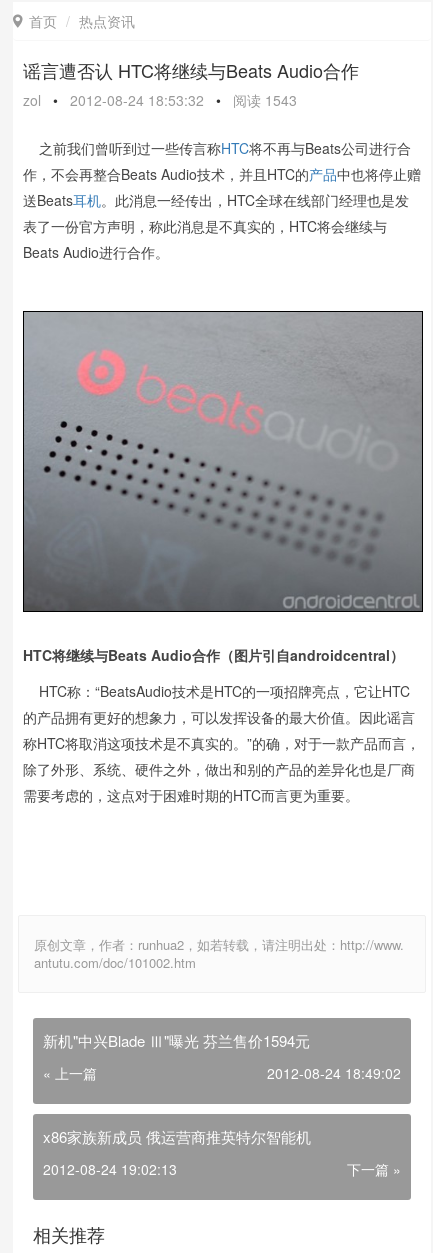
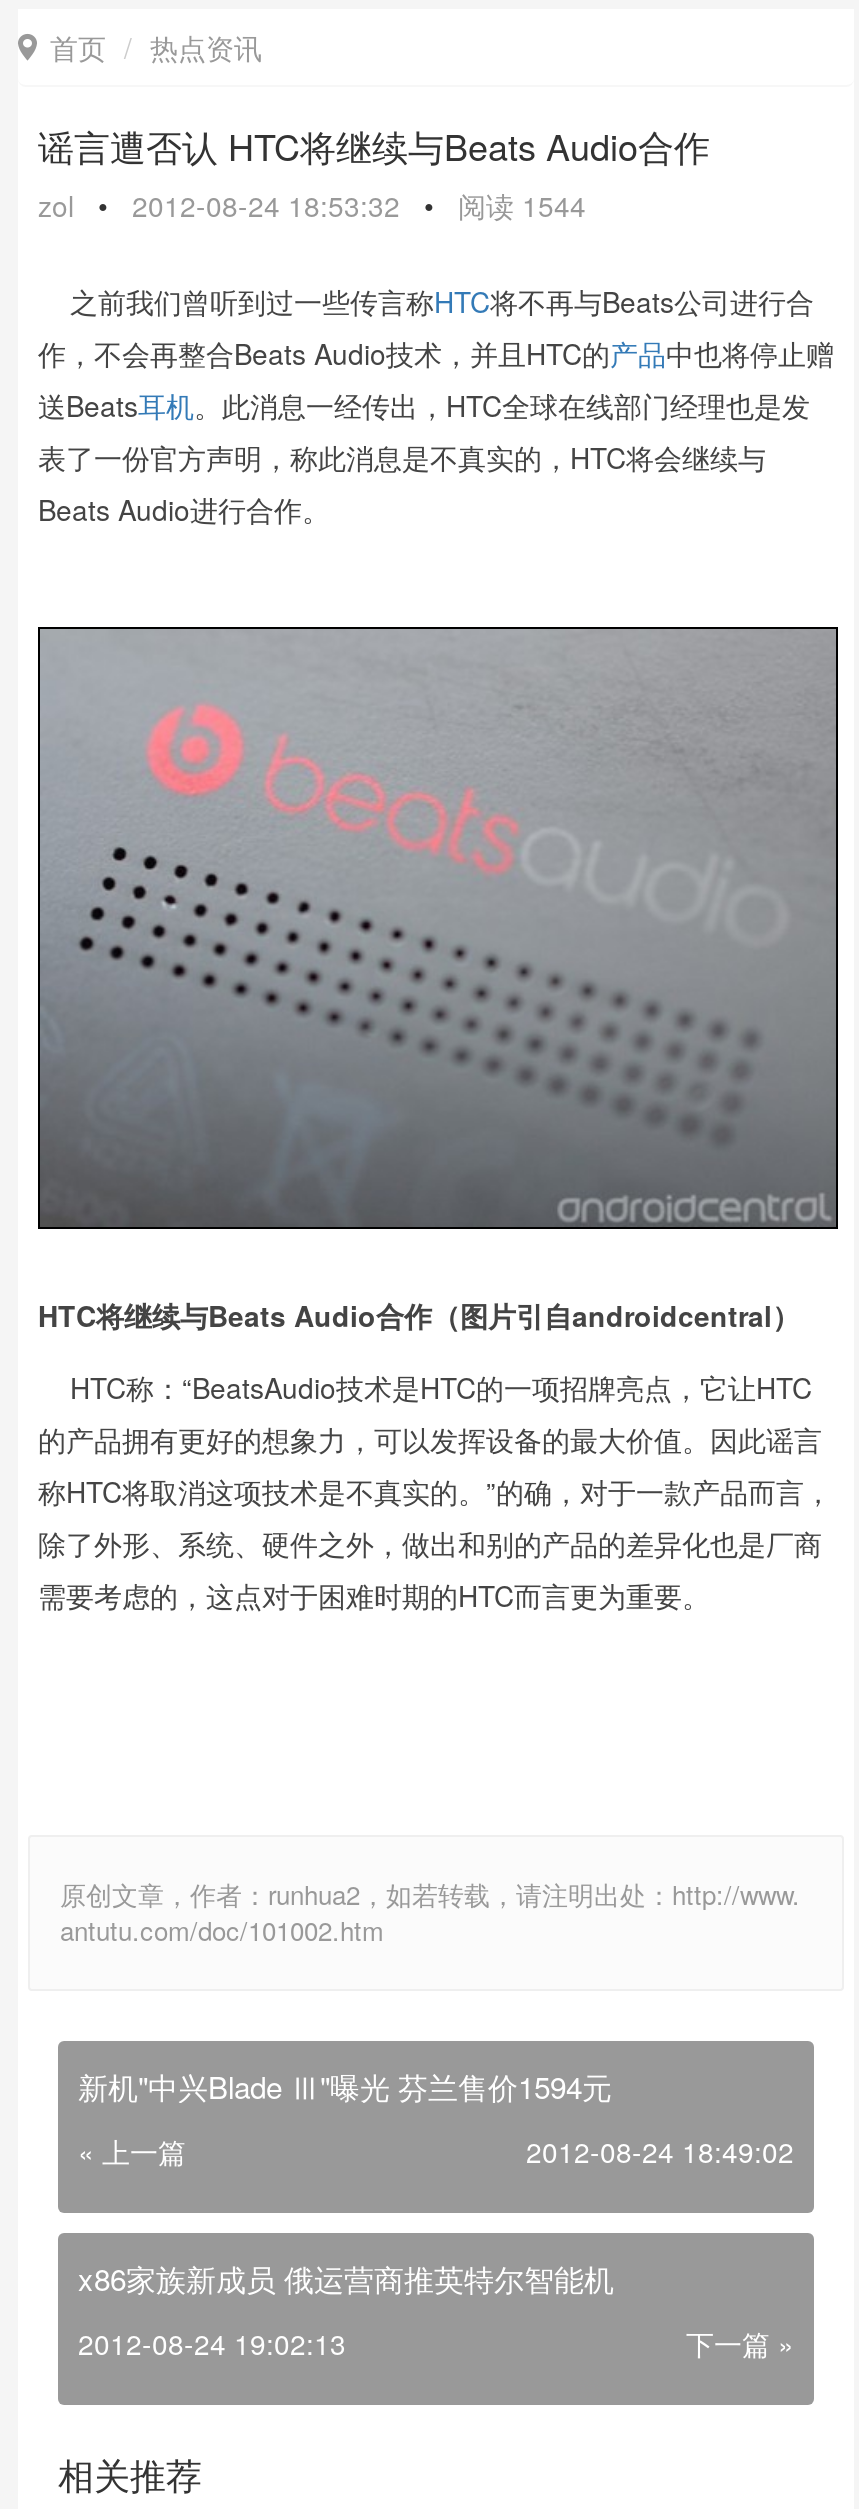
- zol • 2012-08-24 18:53:32 • 阅读1543
+ zol • 2012-08-24 18:53:32 • 阅读1544
